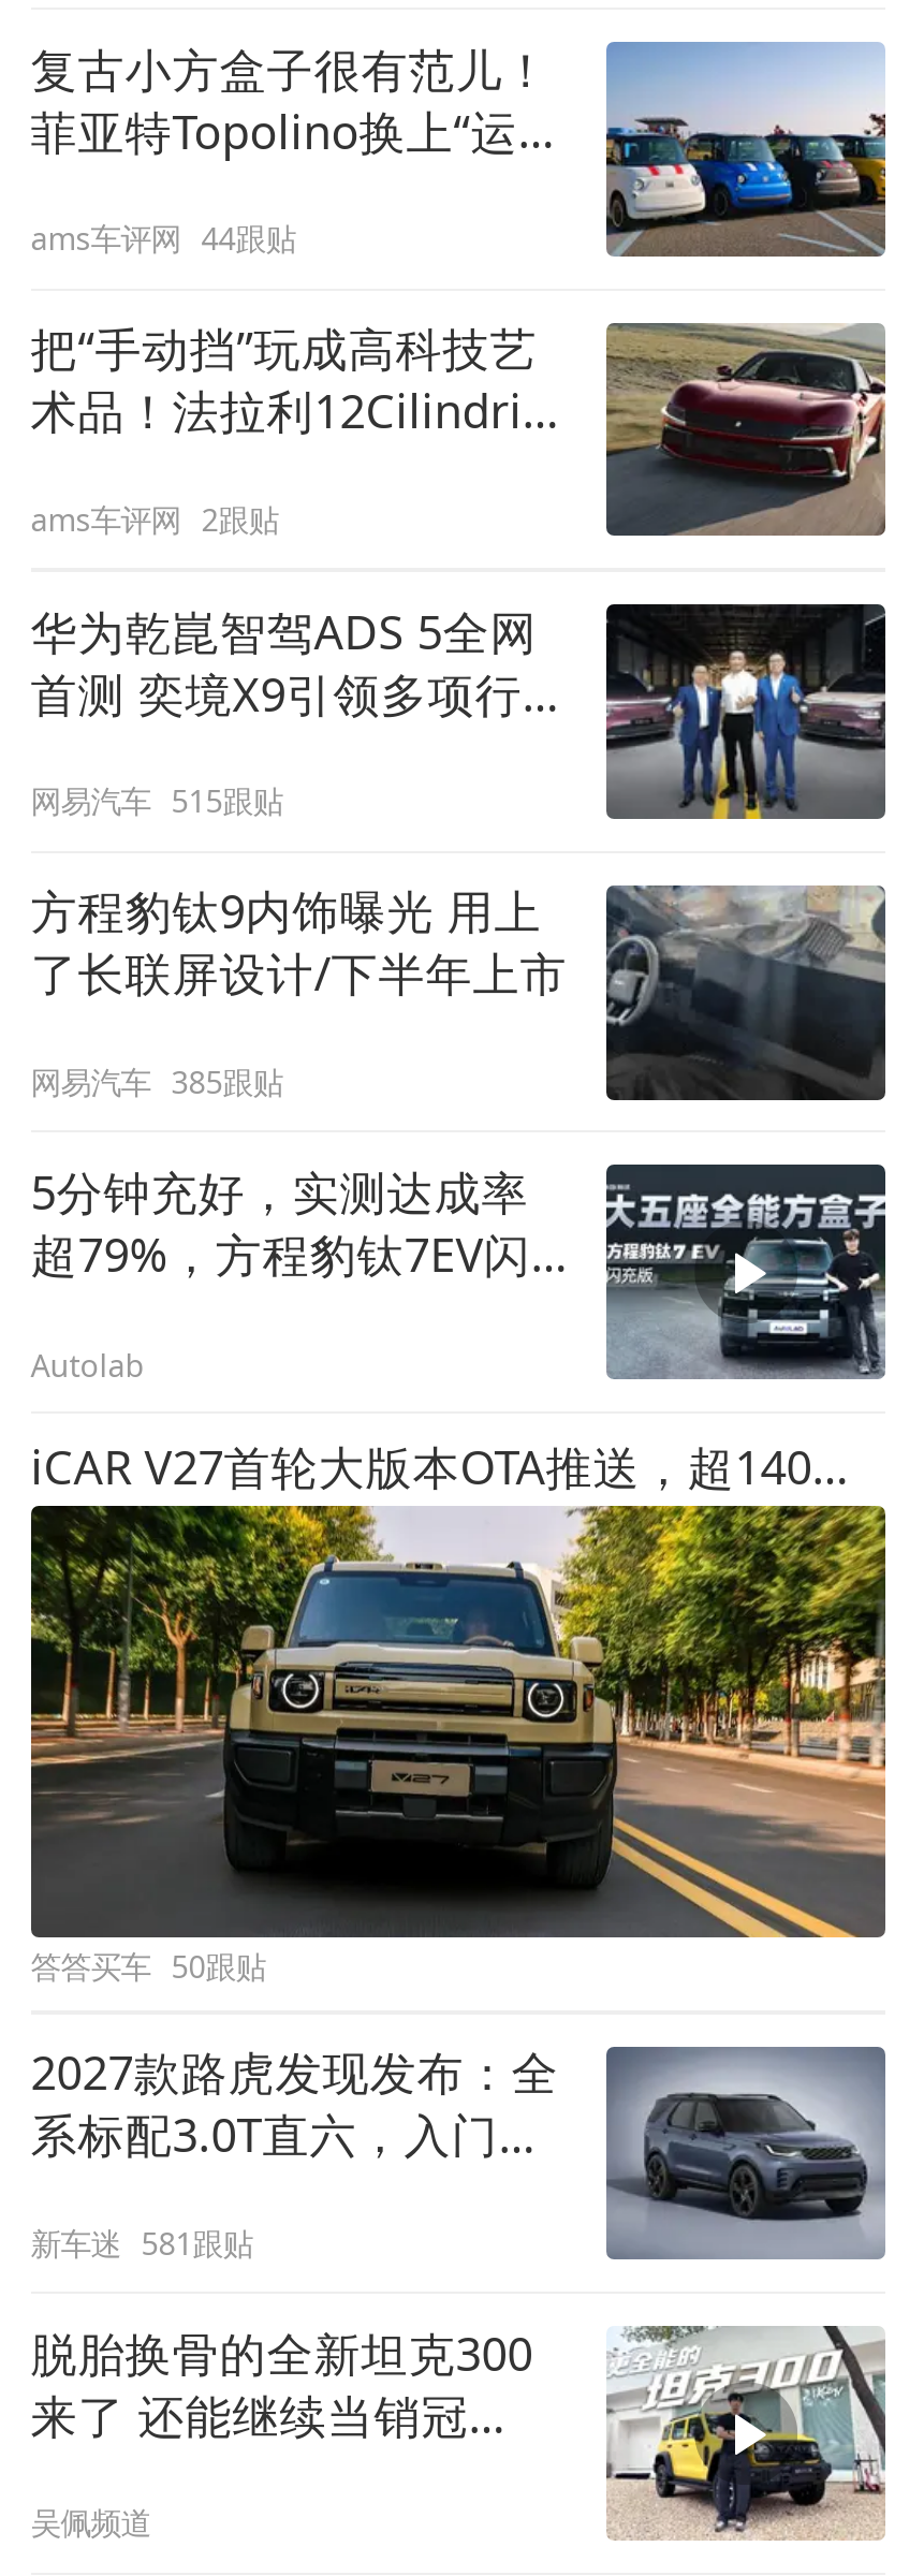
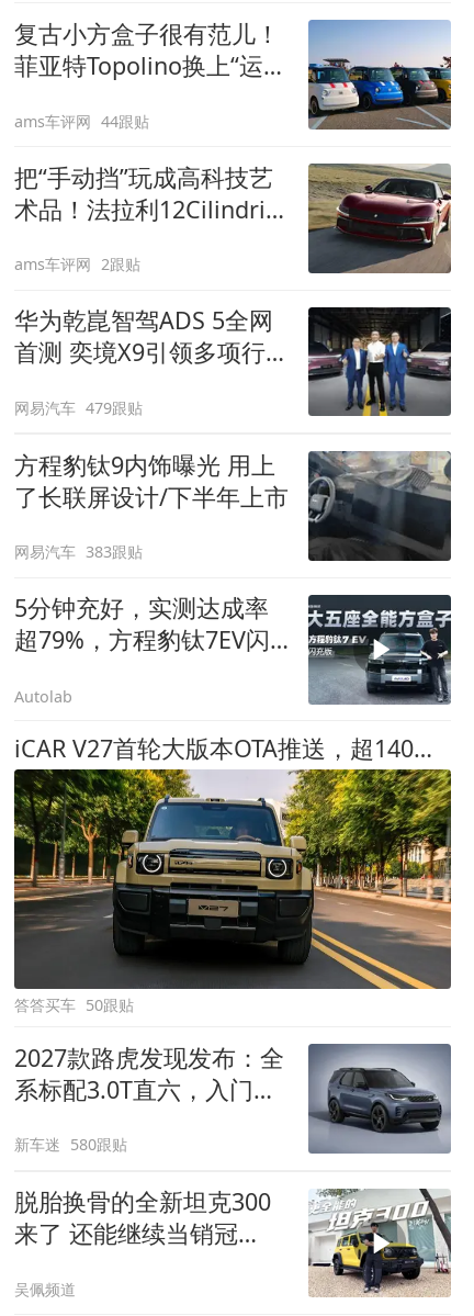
- 网易汽车 515跟贴
+ 网易汽车 479跟贴

- 网易汽车 385跟贴
+ 网易汽车 383跟贴

- 新车迷 581跟贴
+ 新车迷 580跟贴
